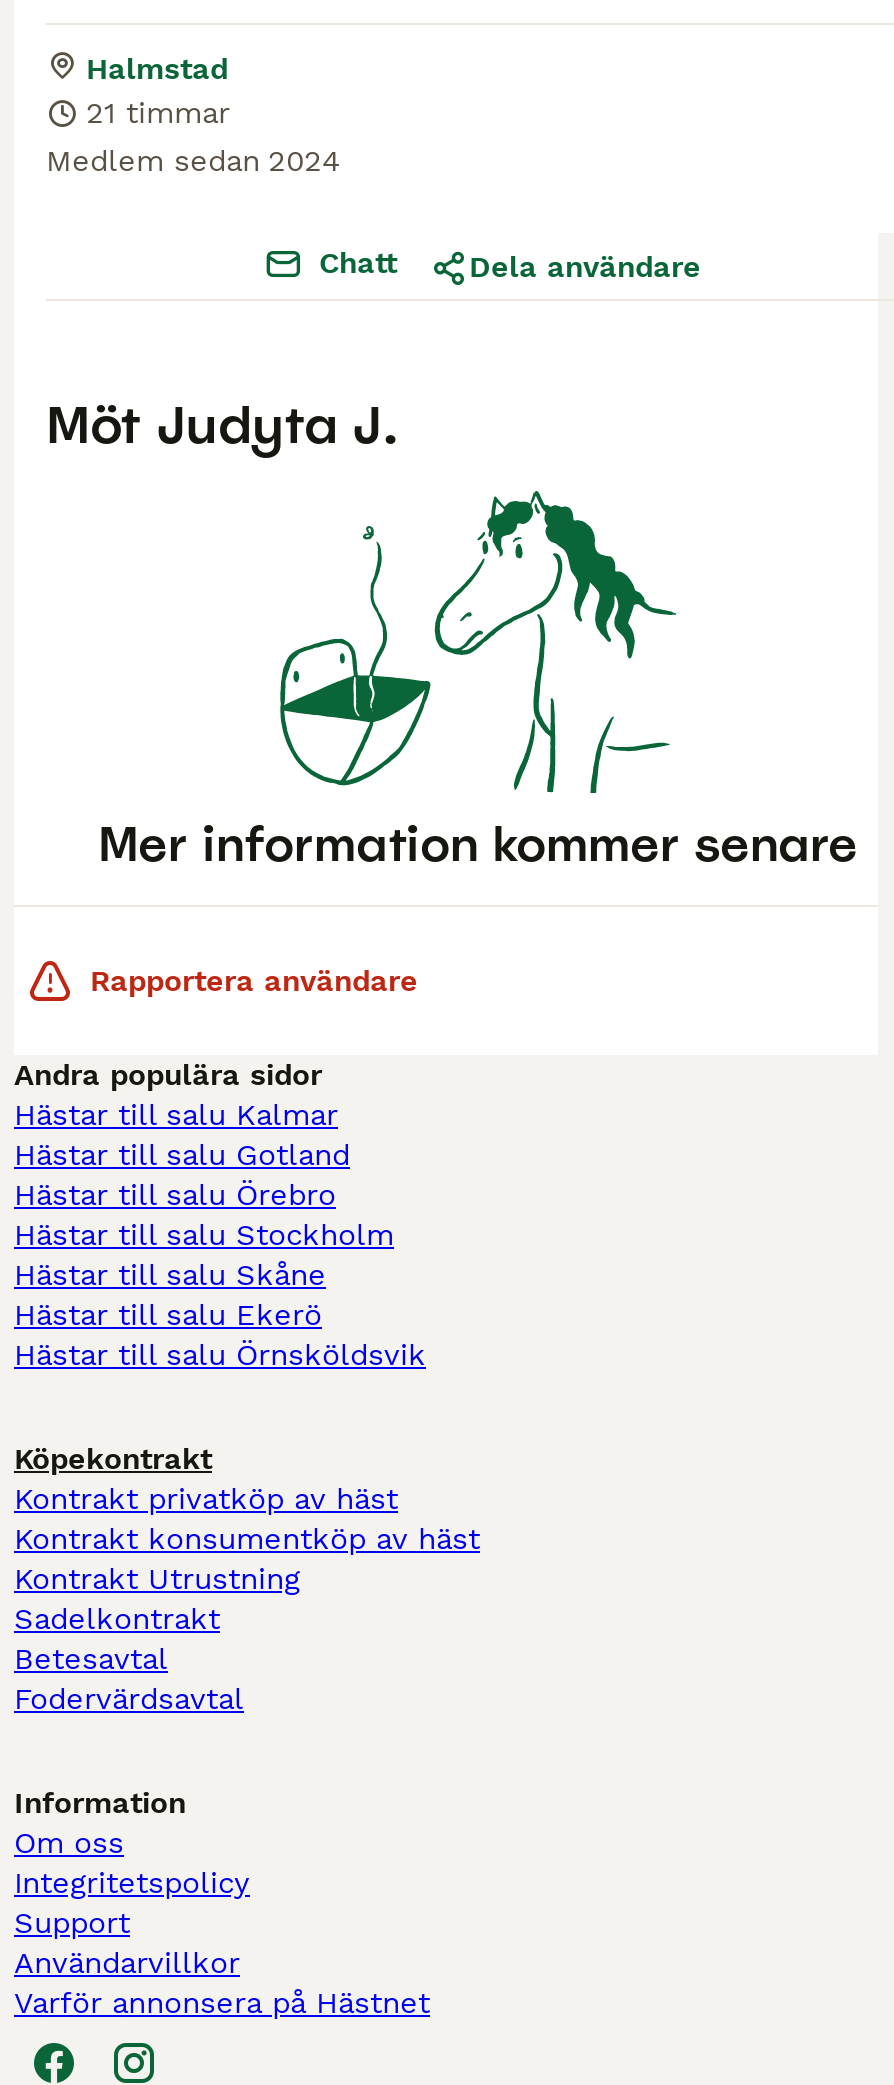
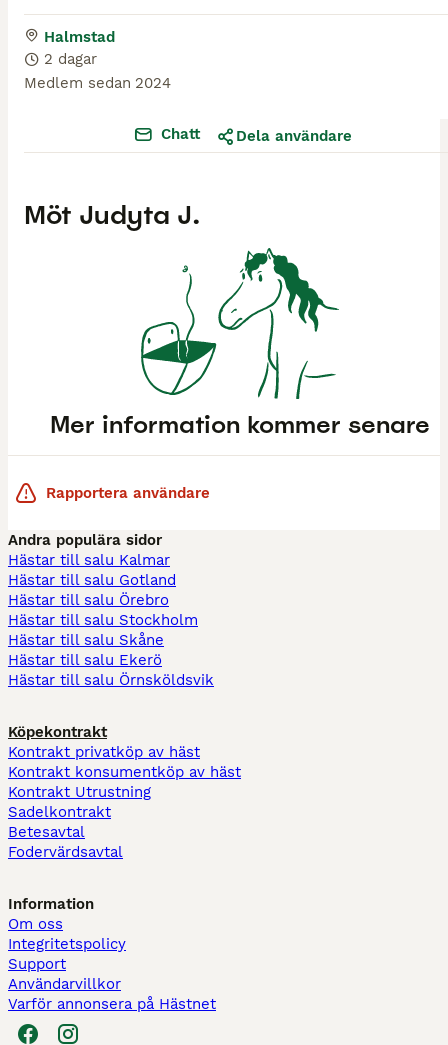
- 21 timmar
+ 2 dagar
